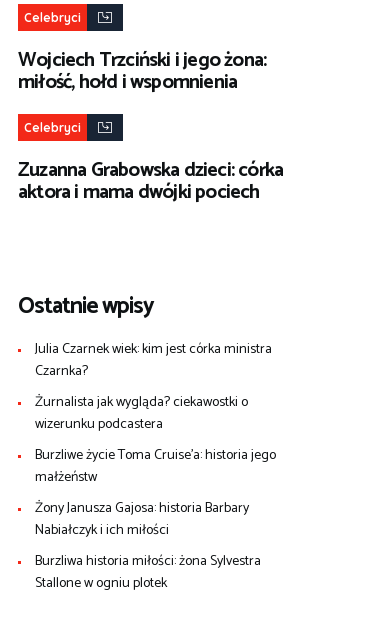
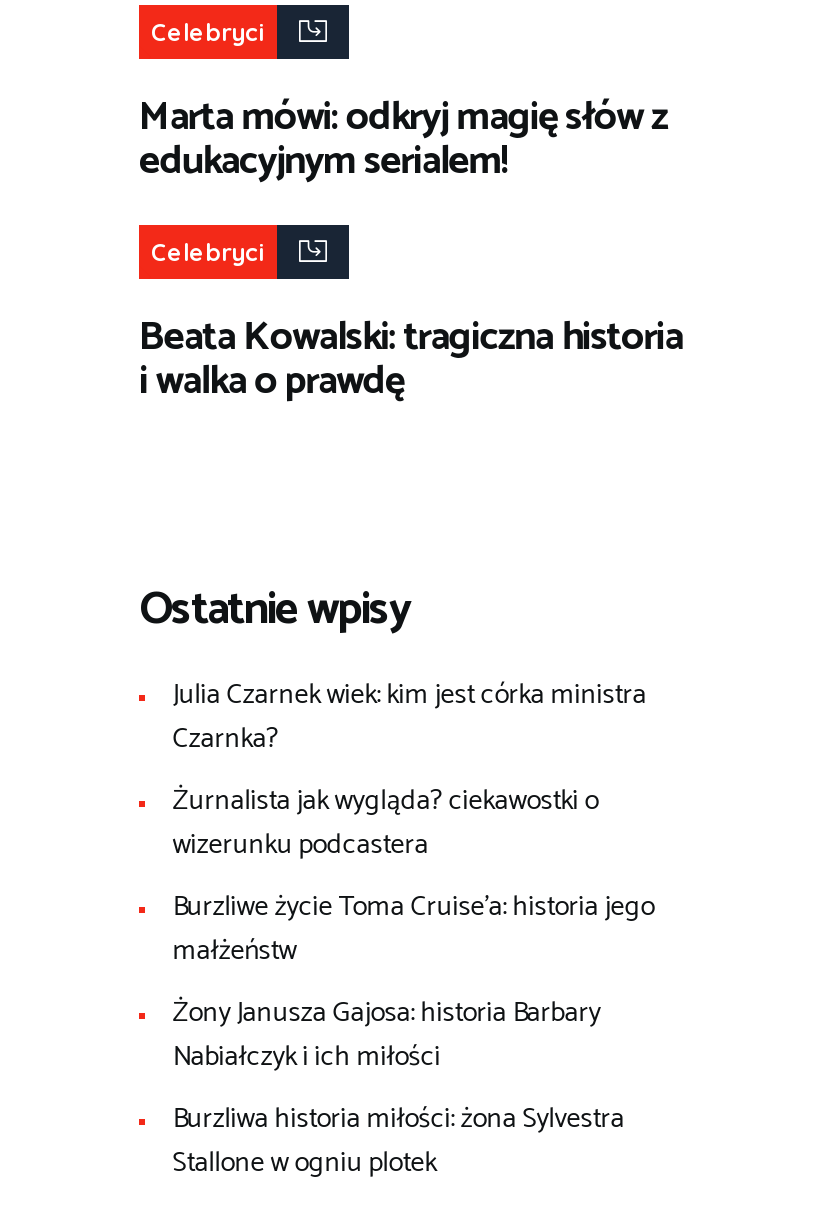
- Wojciech Trzciński i jego żona:
- miłość, hołd i wspomnienia
+ Marta mówi: odkryj magię słów z
+ edukacyjnym serialem!

- Zuzanna Grabowska dzieci: córka
- aktora i mama dwójki pociech
+ Beata Kowalski: tragiczna historia
+ i walka o prawdę
